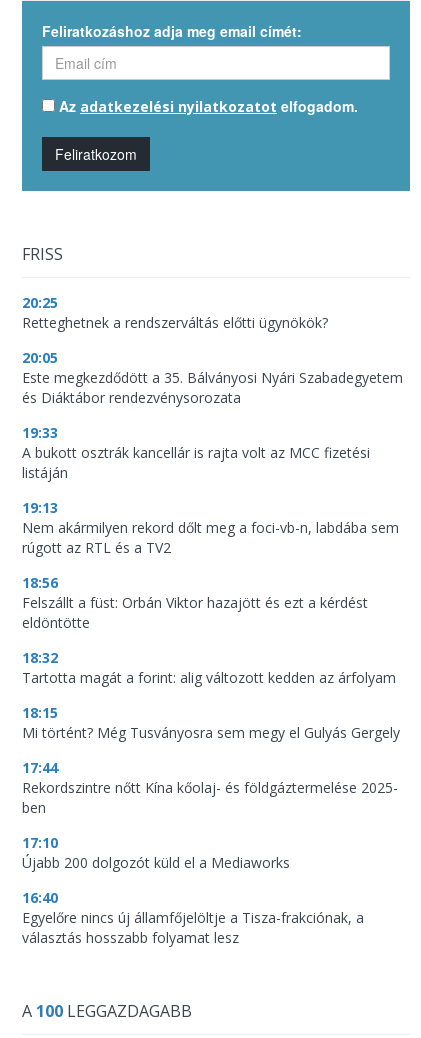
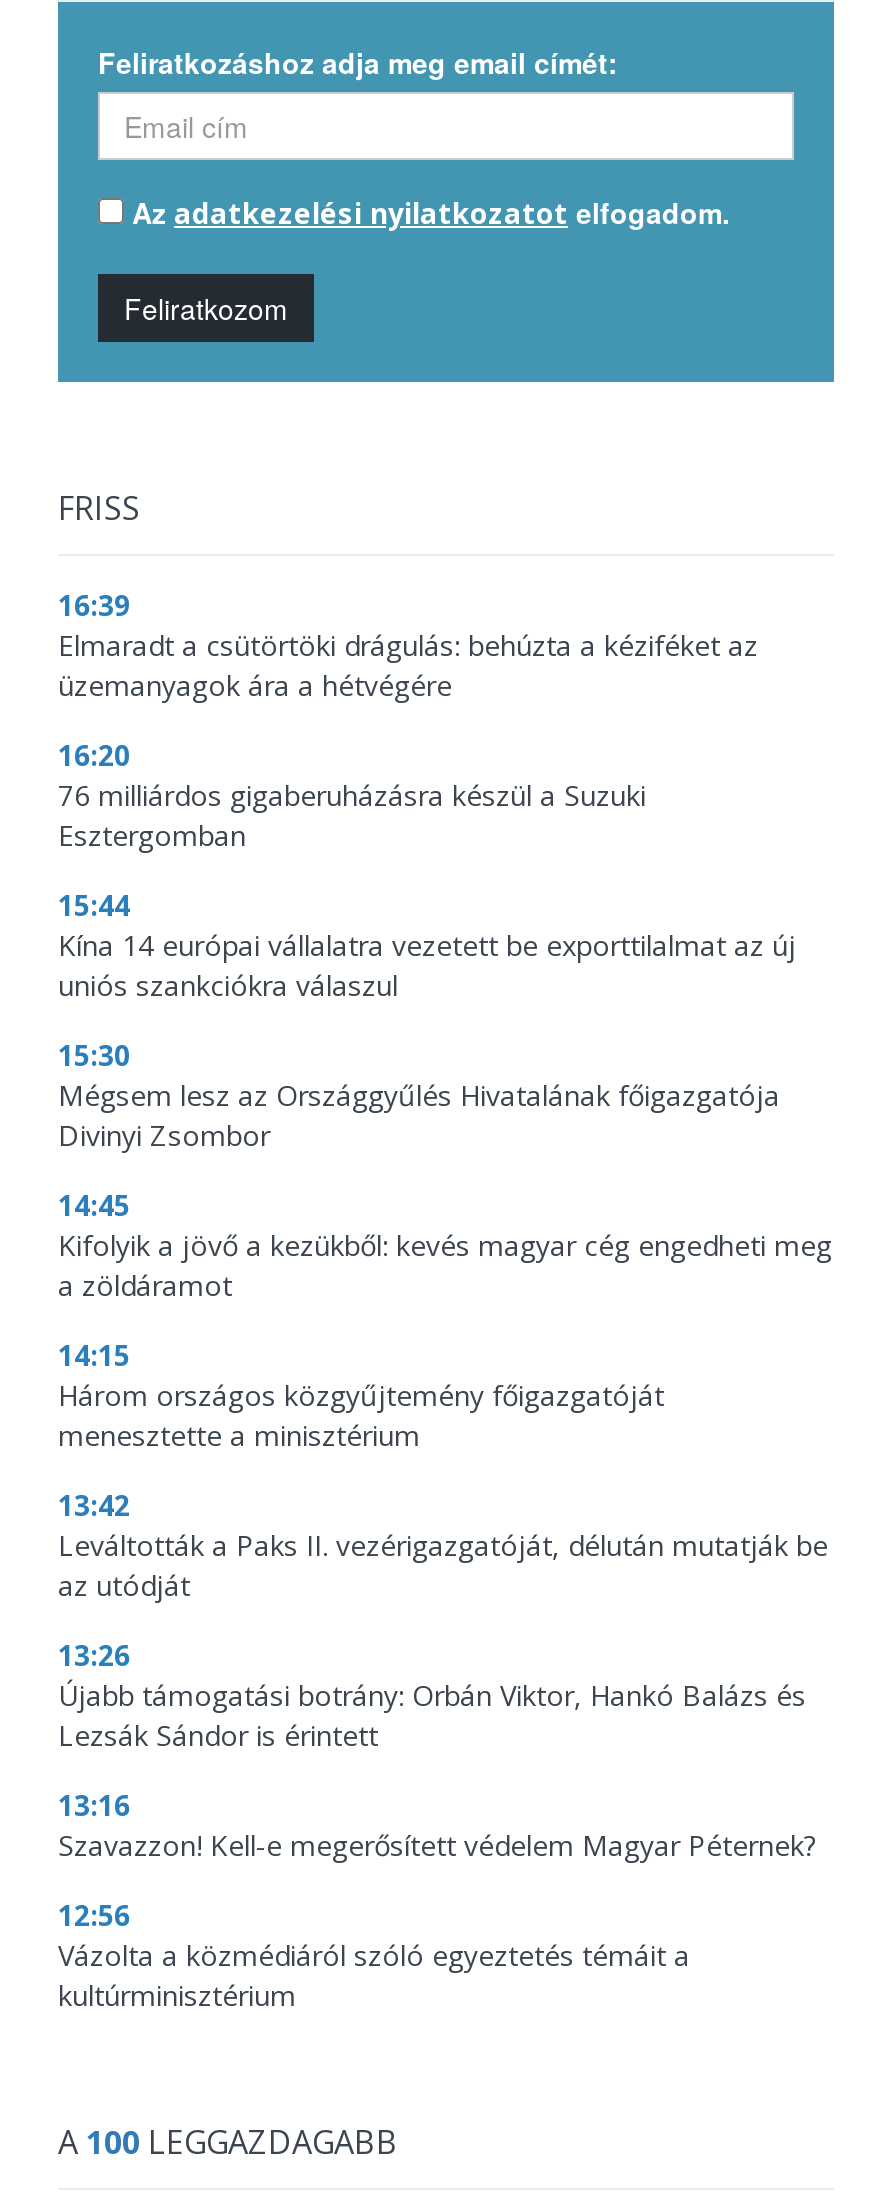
- 20:25
- Retteghetnek a rendszerváltás előtti ügynökök?
+ 16:39
+ Elmaradt a csütörtöki drágulás: behúzta a kéziféket az
+ üzemanyagok ára a hétvégére

- 20:05
- Este megkezdődött a 35. Bálványosi Nyári Szabadegyetem
- és Diáktábor rendezvénysorozata
+ 16:20
+ 76 milliárdos gigaberuházásra készül a Suzuki
+ Esztergomban

- 19:33
- A bukott osztrák kancellár is rajta volt az MCC fizetési
- listáján
+ 15:44
+ Kína 14 európai vállalatra vezetett be exporttilalmat az új
+ uniós szankciókra válaszul

- 19:13
- Nem akármilyen rekord dőlt meg a foci-vb-n, labdába sem
- rúgott az RTL és a TV2
+ 15:30
+ Mégsem lesz az Országgyűlés Hivatalának főigazgatója
+ Divinyi Zsombor

- 18:56
- Felszállt a füst: Orbán Viktor hazajött és ezt a kérdést
- eldöntötte
+ 14:45
+ Kifolyik a jövő a kezükből: kevés magyar cég engedheti meg
+ a zöldáramot

- 18:32
- Tartotta magát a forint: alig változott kedden az árfolyam
+ 14:15
+ Három országos közgyűjtemény főigazgatóját
+ menesztette a minisztérium

- 18:15
- Mi történt? Még Tusványosra sem megy el Gulyás Gergely
+ 13:42
+ Leváltották a Paks II. vezérigazgatóját, délután mutatják be
+ az utódját

- 17:44
- Rekordszintre nőtt Kína kőolaj- és földgáztermelése 2025-
- ben
+ 13:26
+ Újabb támogatási botrány: Orbán Viktor, Hankó Balázs és
+ Lezsák Sándor is érintett

- 17:10
- Újabb 200 dolgozót küld el a Mediaworks
+ 13:16
+ Szavazzon! Kell-e megerősített védelem Magyar Péternek?

- 16:40
- Egyelőre nincs új államfőjelöltje a Tisza-frakciónak, a
- választás hosszabb folyamat lesz
+ 12:56
+ Vázolta a közmédiáról szóló egyeztetés témáit a
+ kultúrminisztérium
